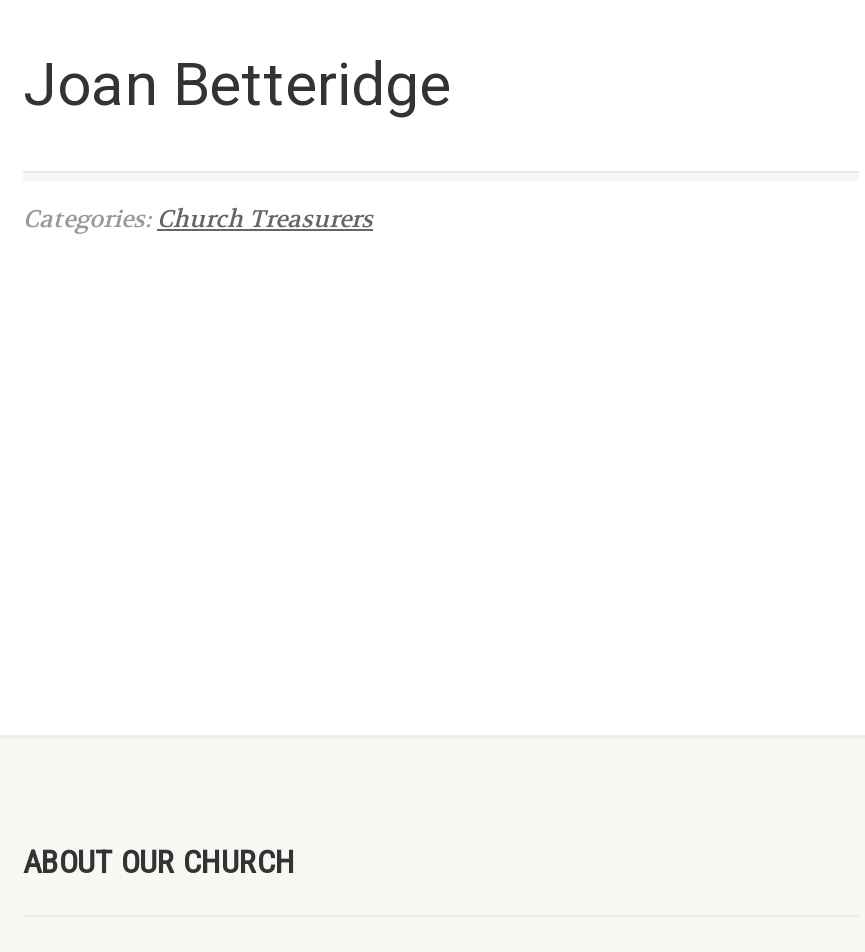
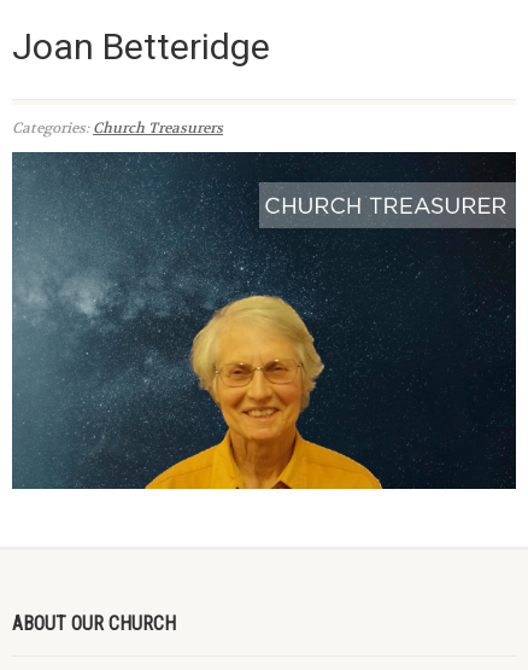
+ [image]
